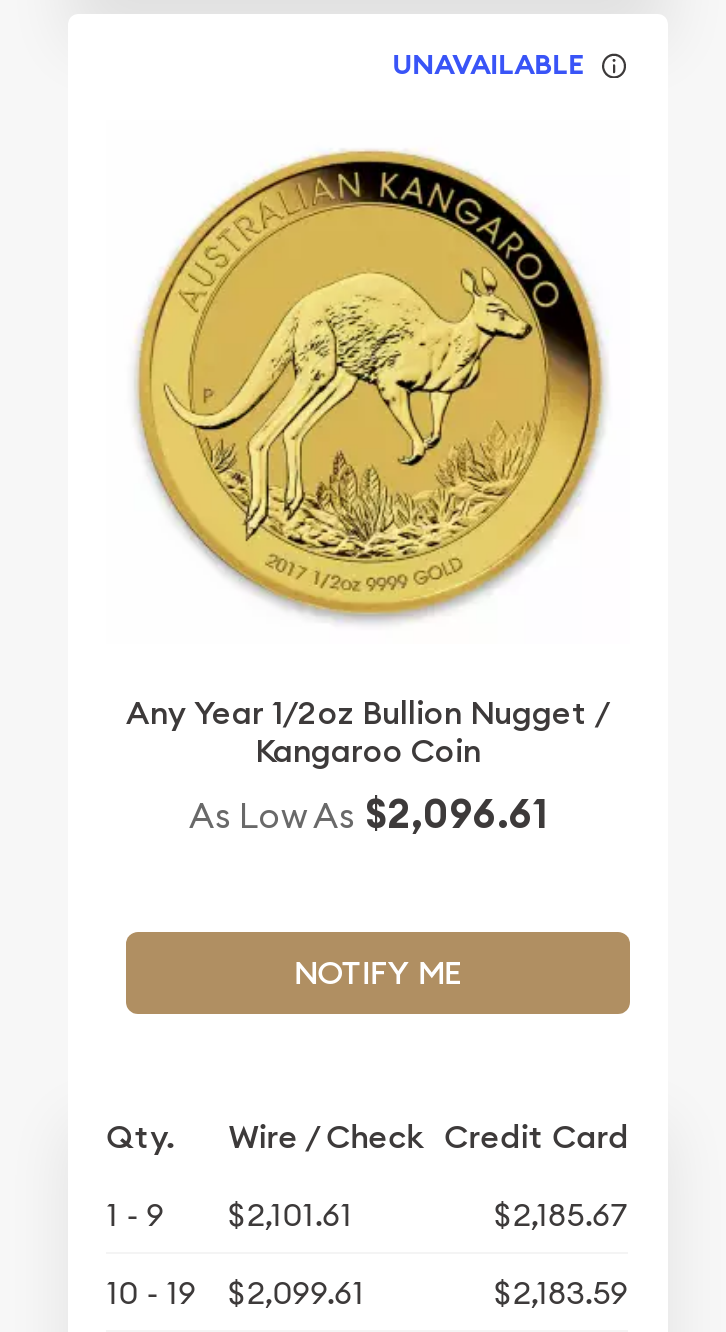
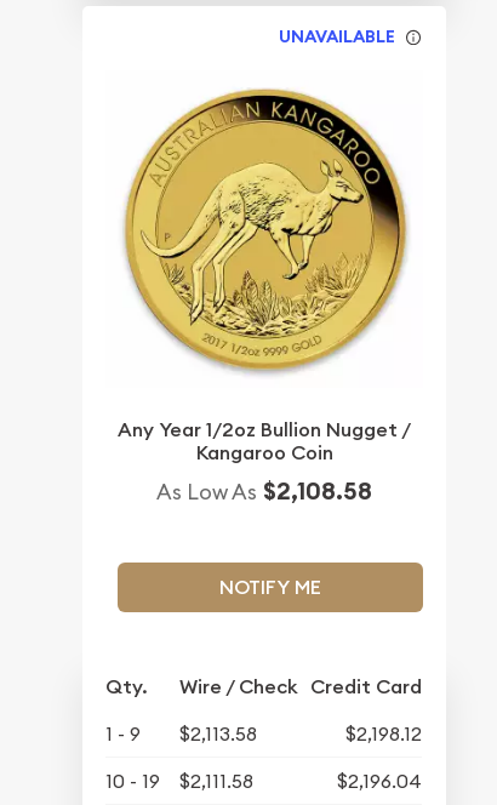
- As Low As $2,096.61
+ As Low As $2,108.58

- 1 - 9 $2,101.61
+ 1 - 9 $2,113.58

- $2,185.67
+ $2,198.12

- 10 - 19 $2,099.61
+ 10 - 19 $2,111.58

- $2,183.59
+ $2,196.04
